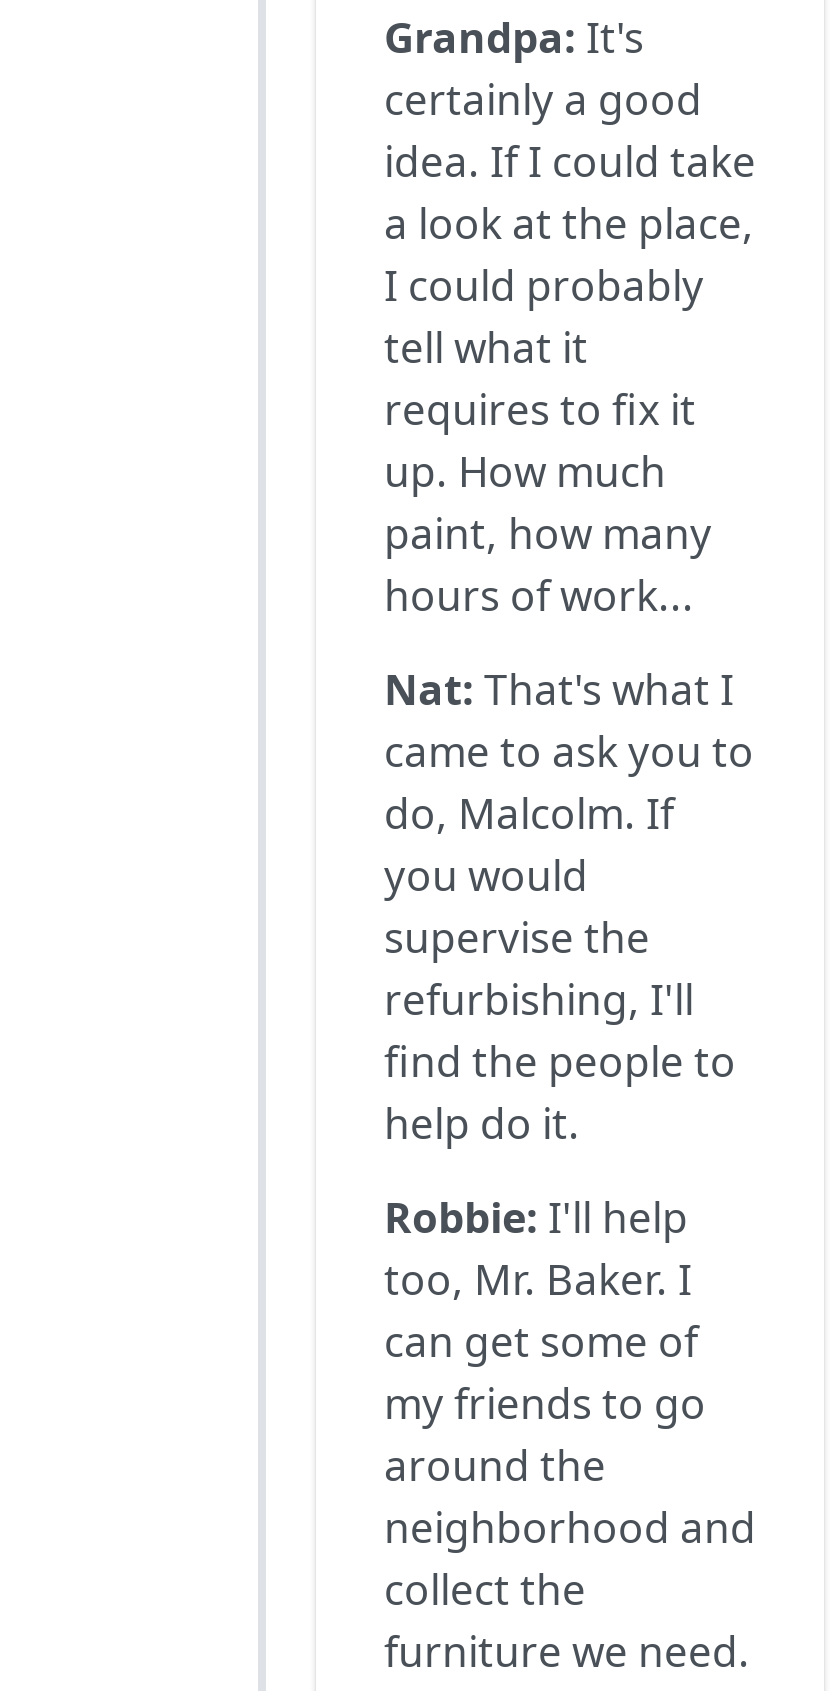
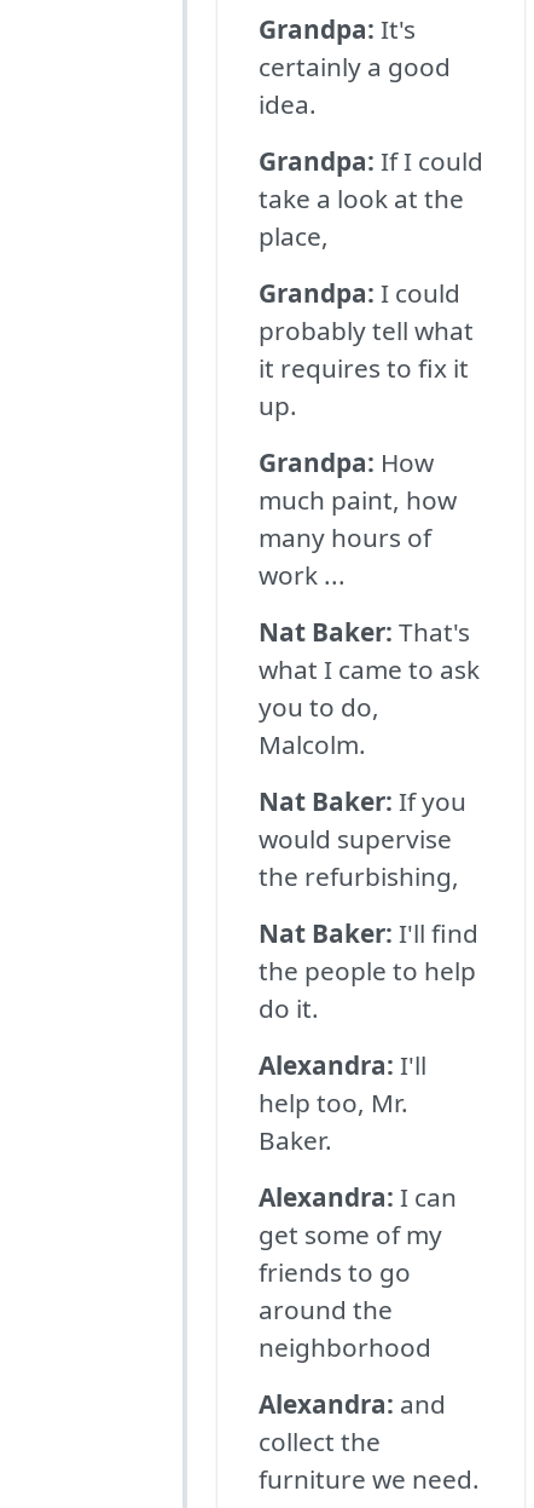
- idea. If I could take
- a look at the place,
- I could probably
- tell what it
- requires to fix it
- up. How much
- paint, how many
- hours of work...
- Nat: That's what I
- came to ask you to
- do, Malcolm. If
- you would
- supervise the
- refurbishing, I'll
- find the people to
- help do it.
- Robbie: I'll help
- too, Mr. Baker. I
- can get some of
- my friends to go
+ idea.
+ Grandpa: If I could
+ take a look at the
+ place,
+ Grandpa: I could
+ probably tell what
+ it requires to fix it
+ up.
+ Grandpa: How
+ much paint, how
+ many hours of
+ work ...
+ Nat Baker: That's
+ what I came to ask
+ you to do,
+ Malcolm.
+ Nat Baker: If you
+ would supervise
+ the refurbishing,
+ Nat Baker: I'll find
+ the people to help
+ do it.
+ Alexandra: I'll
+ help too, Mr.
+ Baker.
+ Alexandra: I can
+ get some of my
+ friends to go

- neighborhood and
+ neighborhood
+ Alexandra: and
